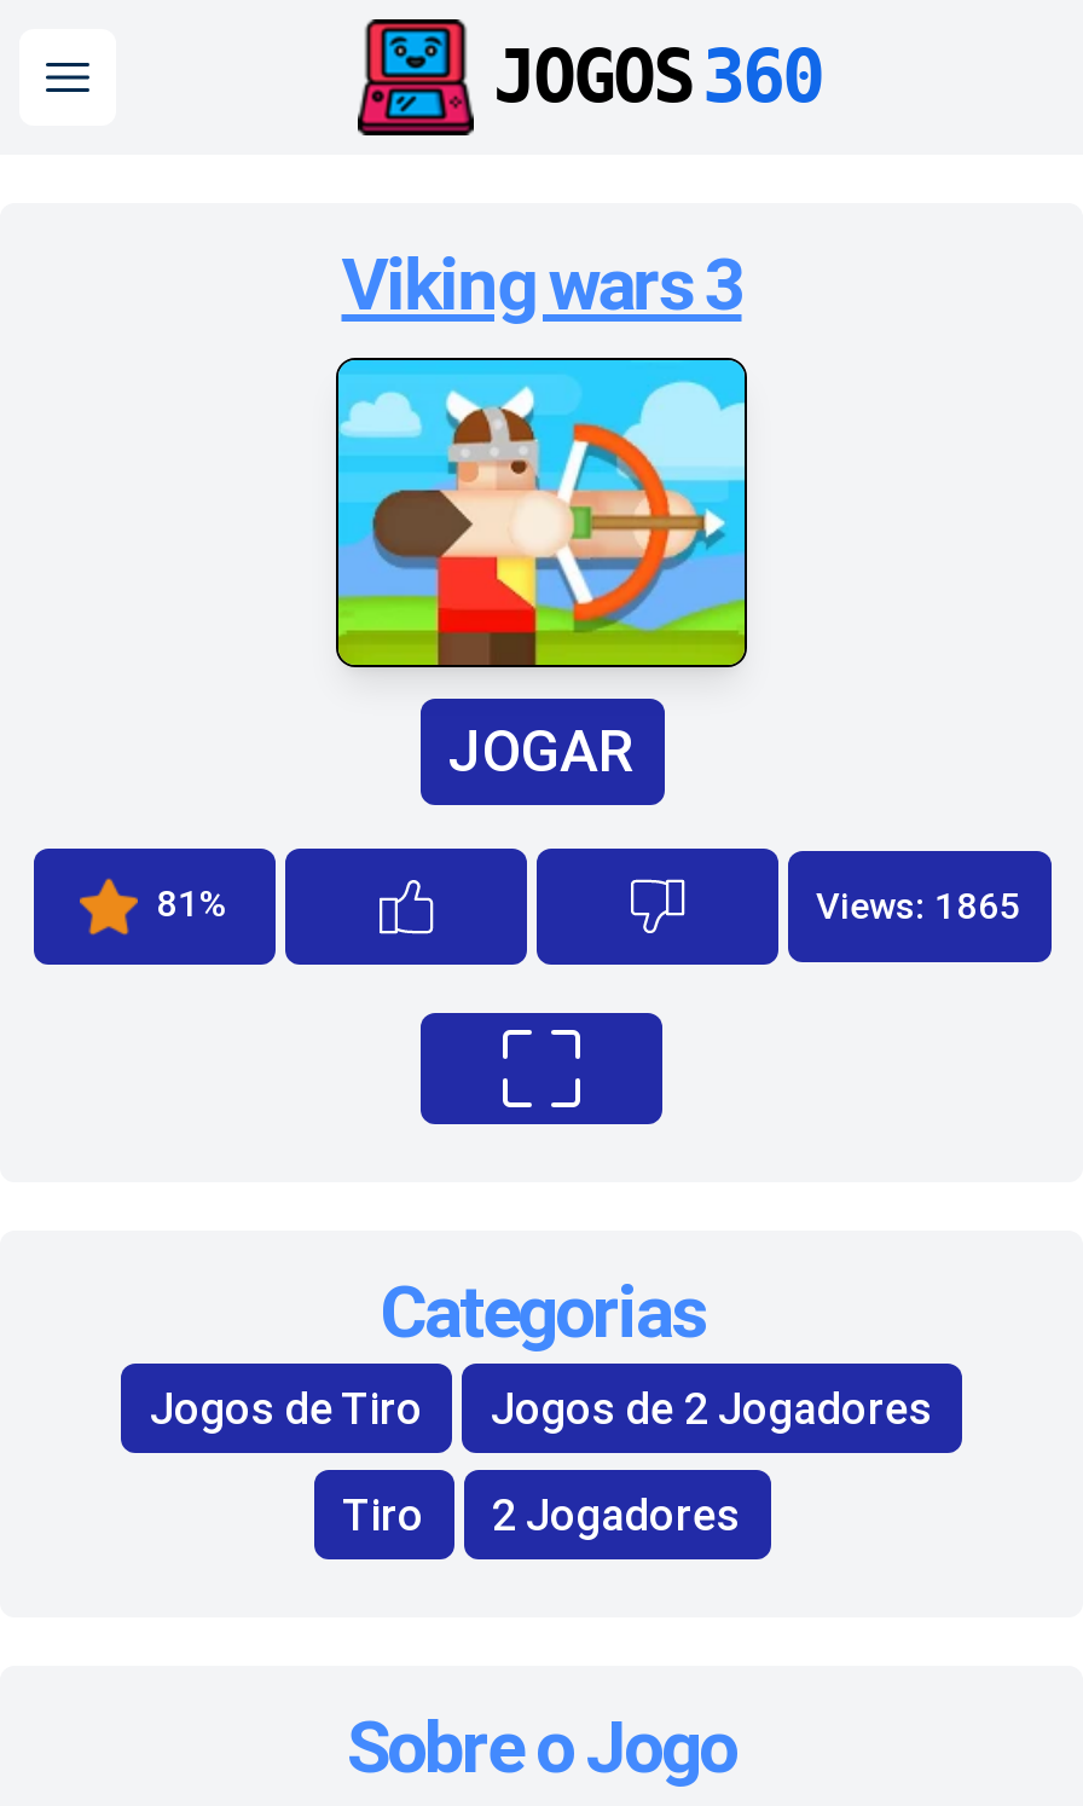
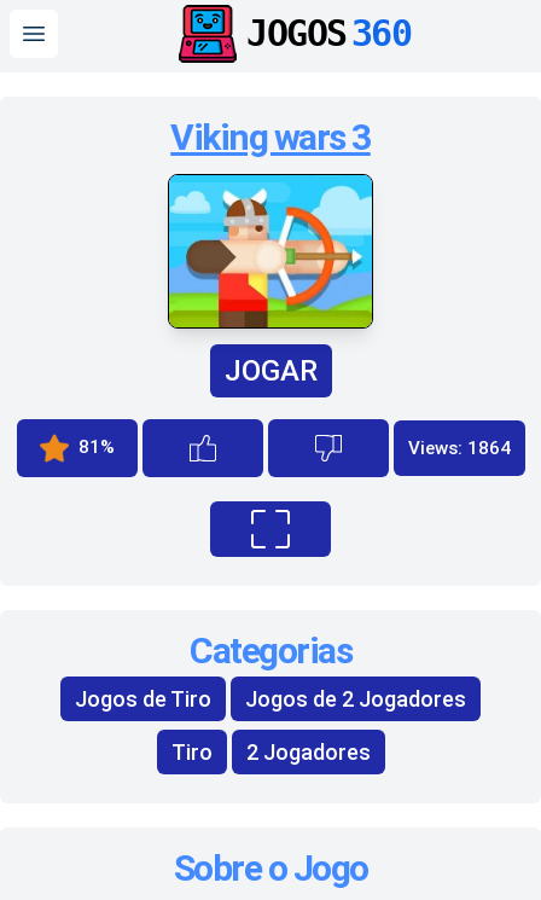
- Views: 1865
+ Views: 1864
